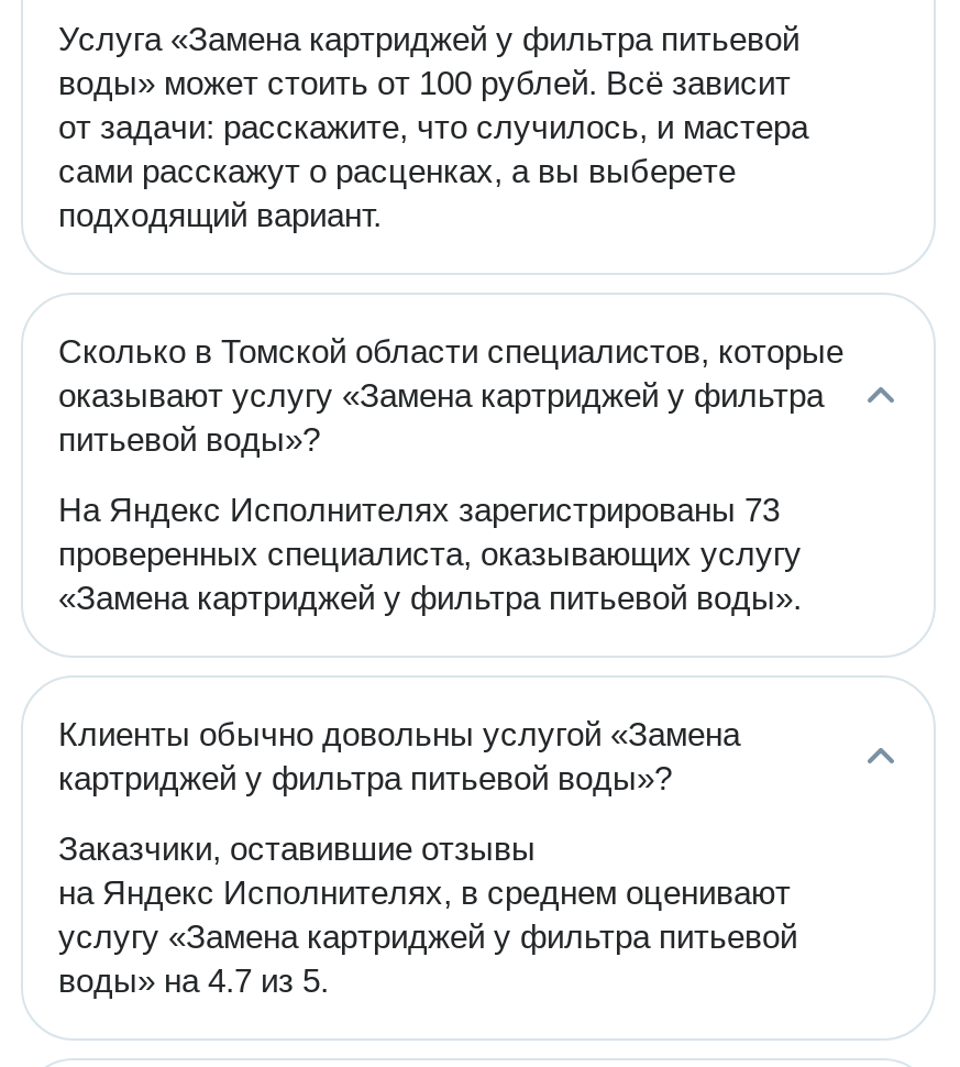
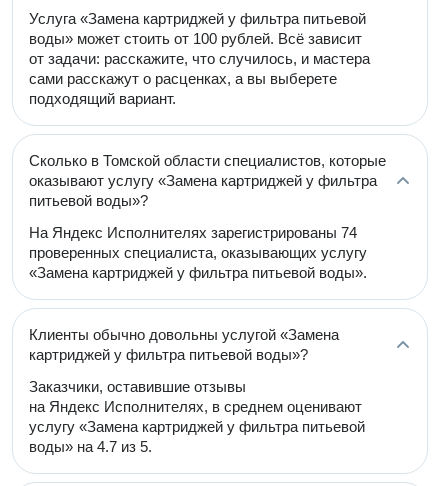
- На Яндекс Исполнителях зарегистрированы 73
+ На Яндекс Исполнителях зарегистрированы 74
